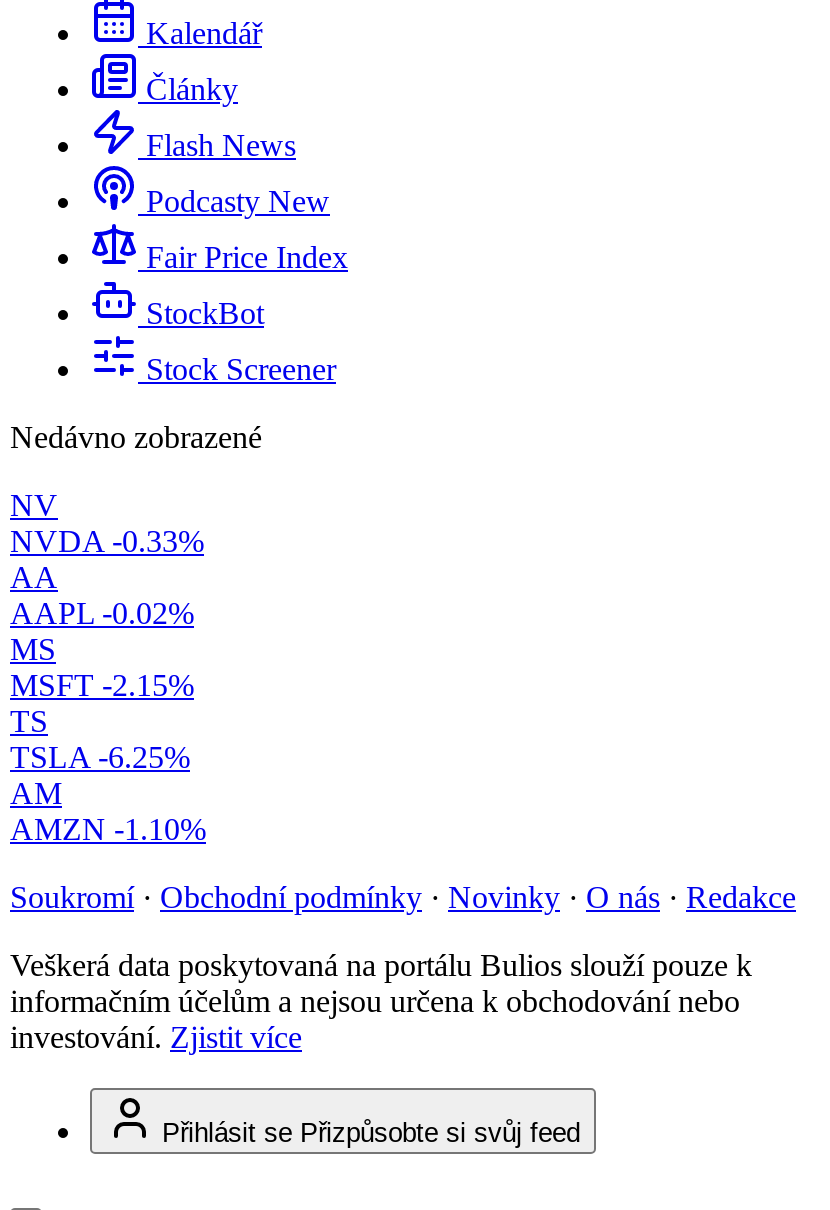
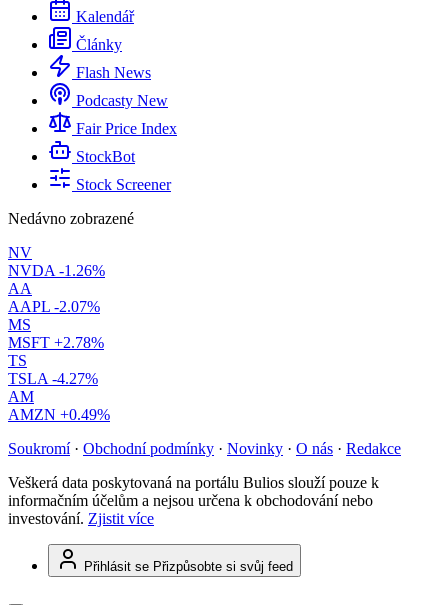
- NVDA -0.33%
+ NVDA -1.26%

- AAPL -0.02%
+ AAPL -2.07%

- MSFT -2.15%
+ MSFT +2.78%

- TSLA -6.25%
+ TSLA -4.27%

- AMZN -1.10%
+ AMZN +0.49%
